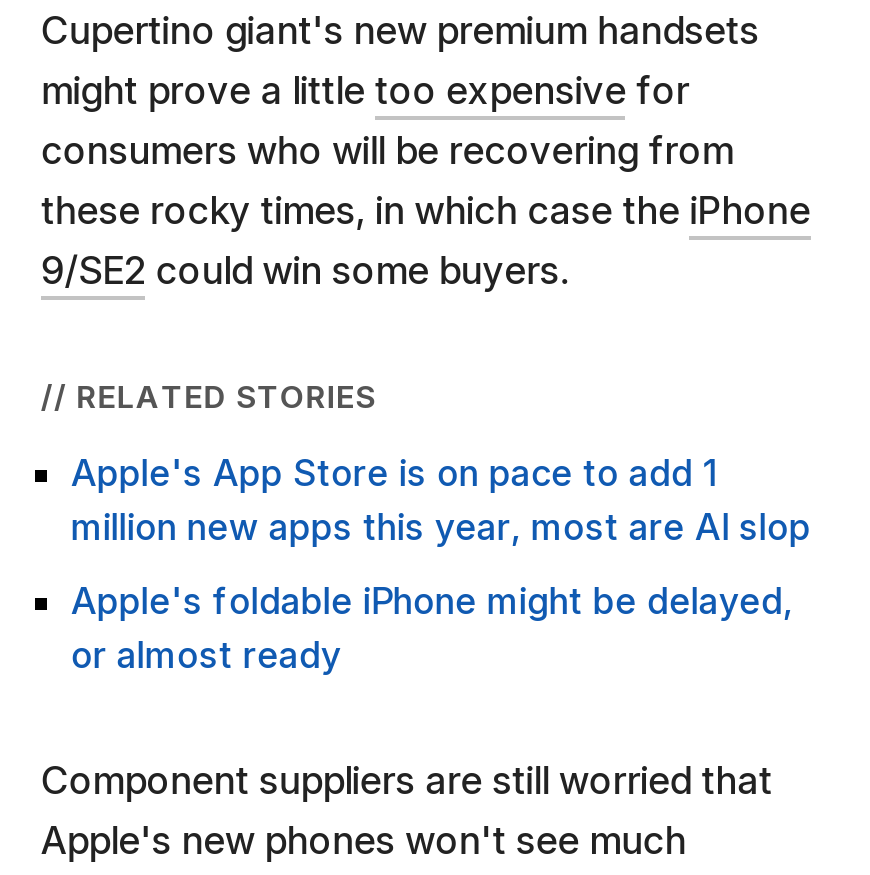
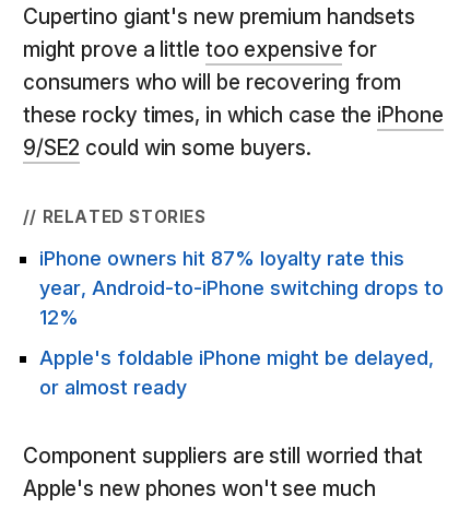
- Apple's App Store is on pace to add 1
- million new apps this year, most are AI slop
+ iPhone owners hit 87% loyalty rate this
+ year, Android-to-iPhone switching drops to
+ 12%
